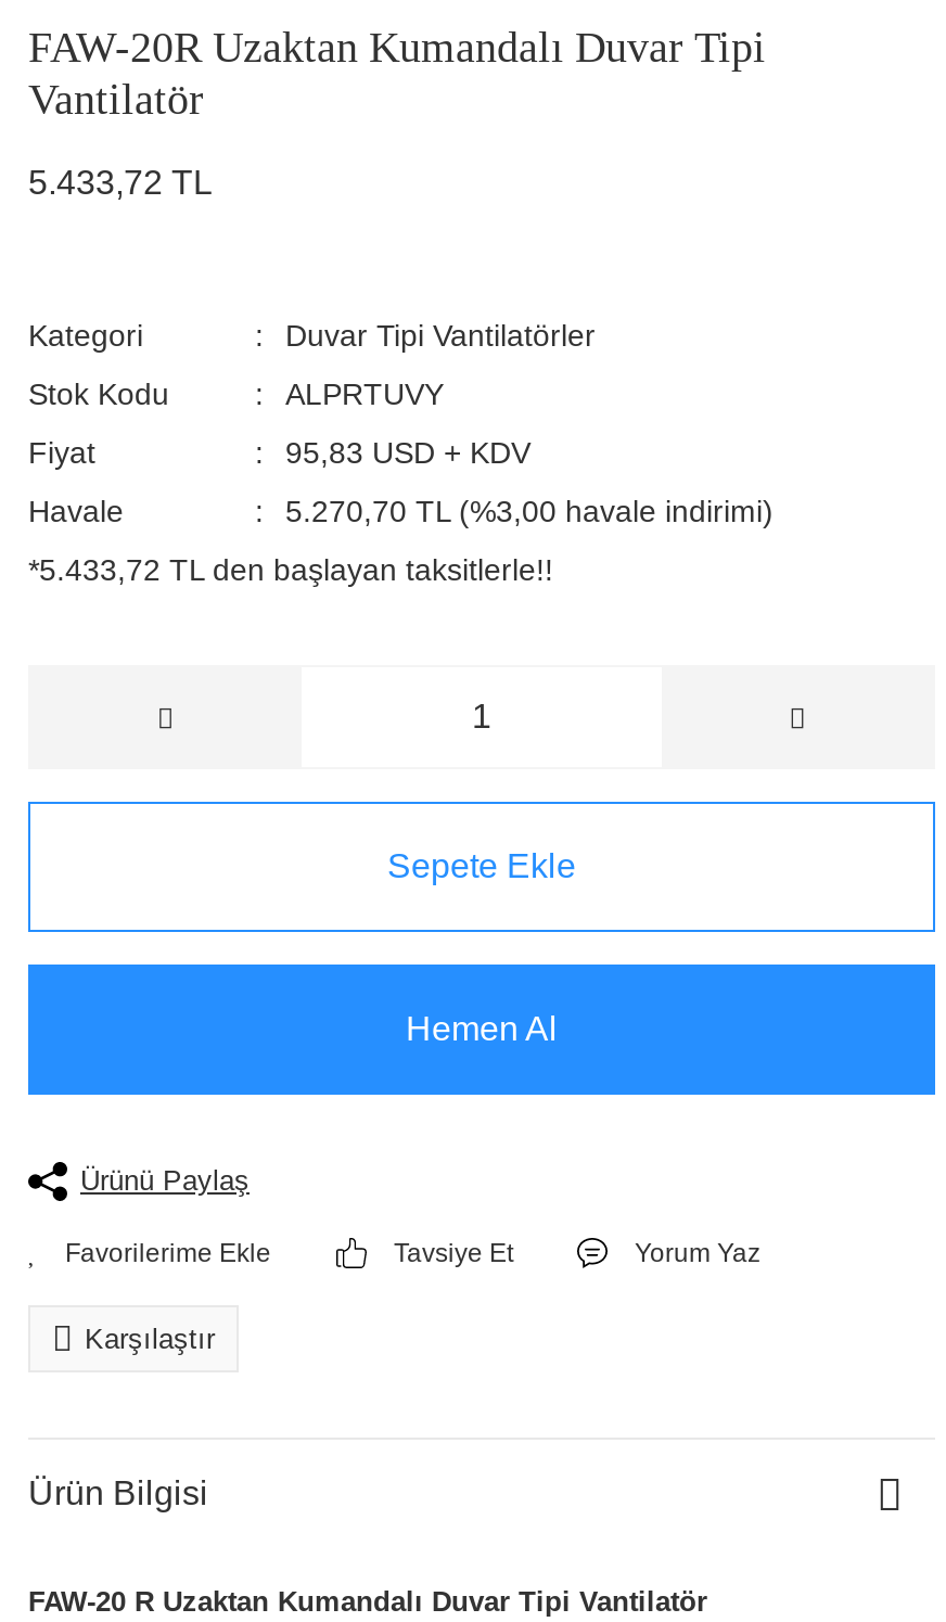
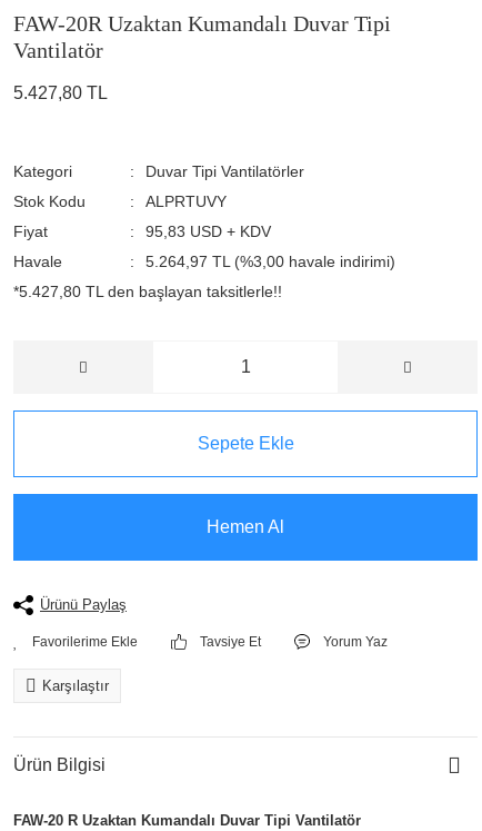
- 5.433,72 TL
+ 5.427,80 TL

- 5.270,70 TL (%3,00 havale indirimi)
+ 5.264,97 TL (%3,00 havale indirimi)

- *5.433,72 TL den başlayan taksitlerle!!
+ *5.427,80 TL den başlayan taksitlerle!!
